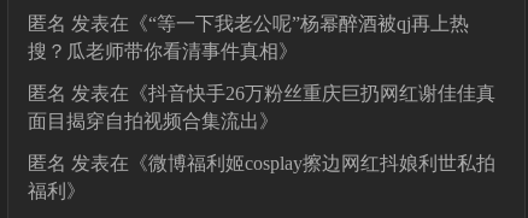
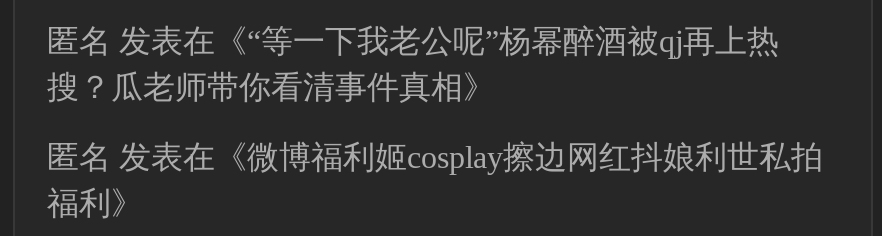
- 匿名发表在《抖音快手26万粉丝重庆巨扔网红谢佳佳真
- 面目揭穿自拍视频合集流出》
